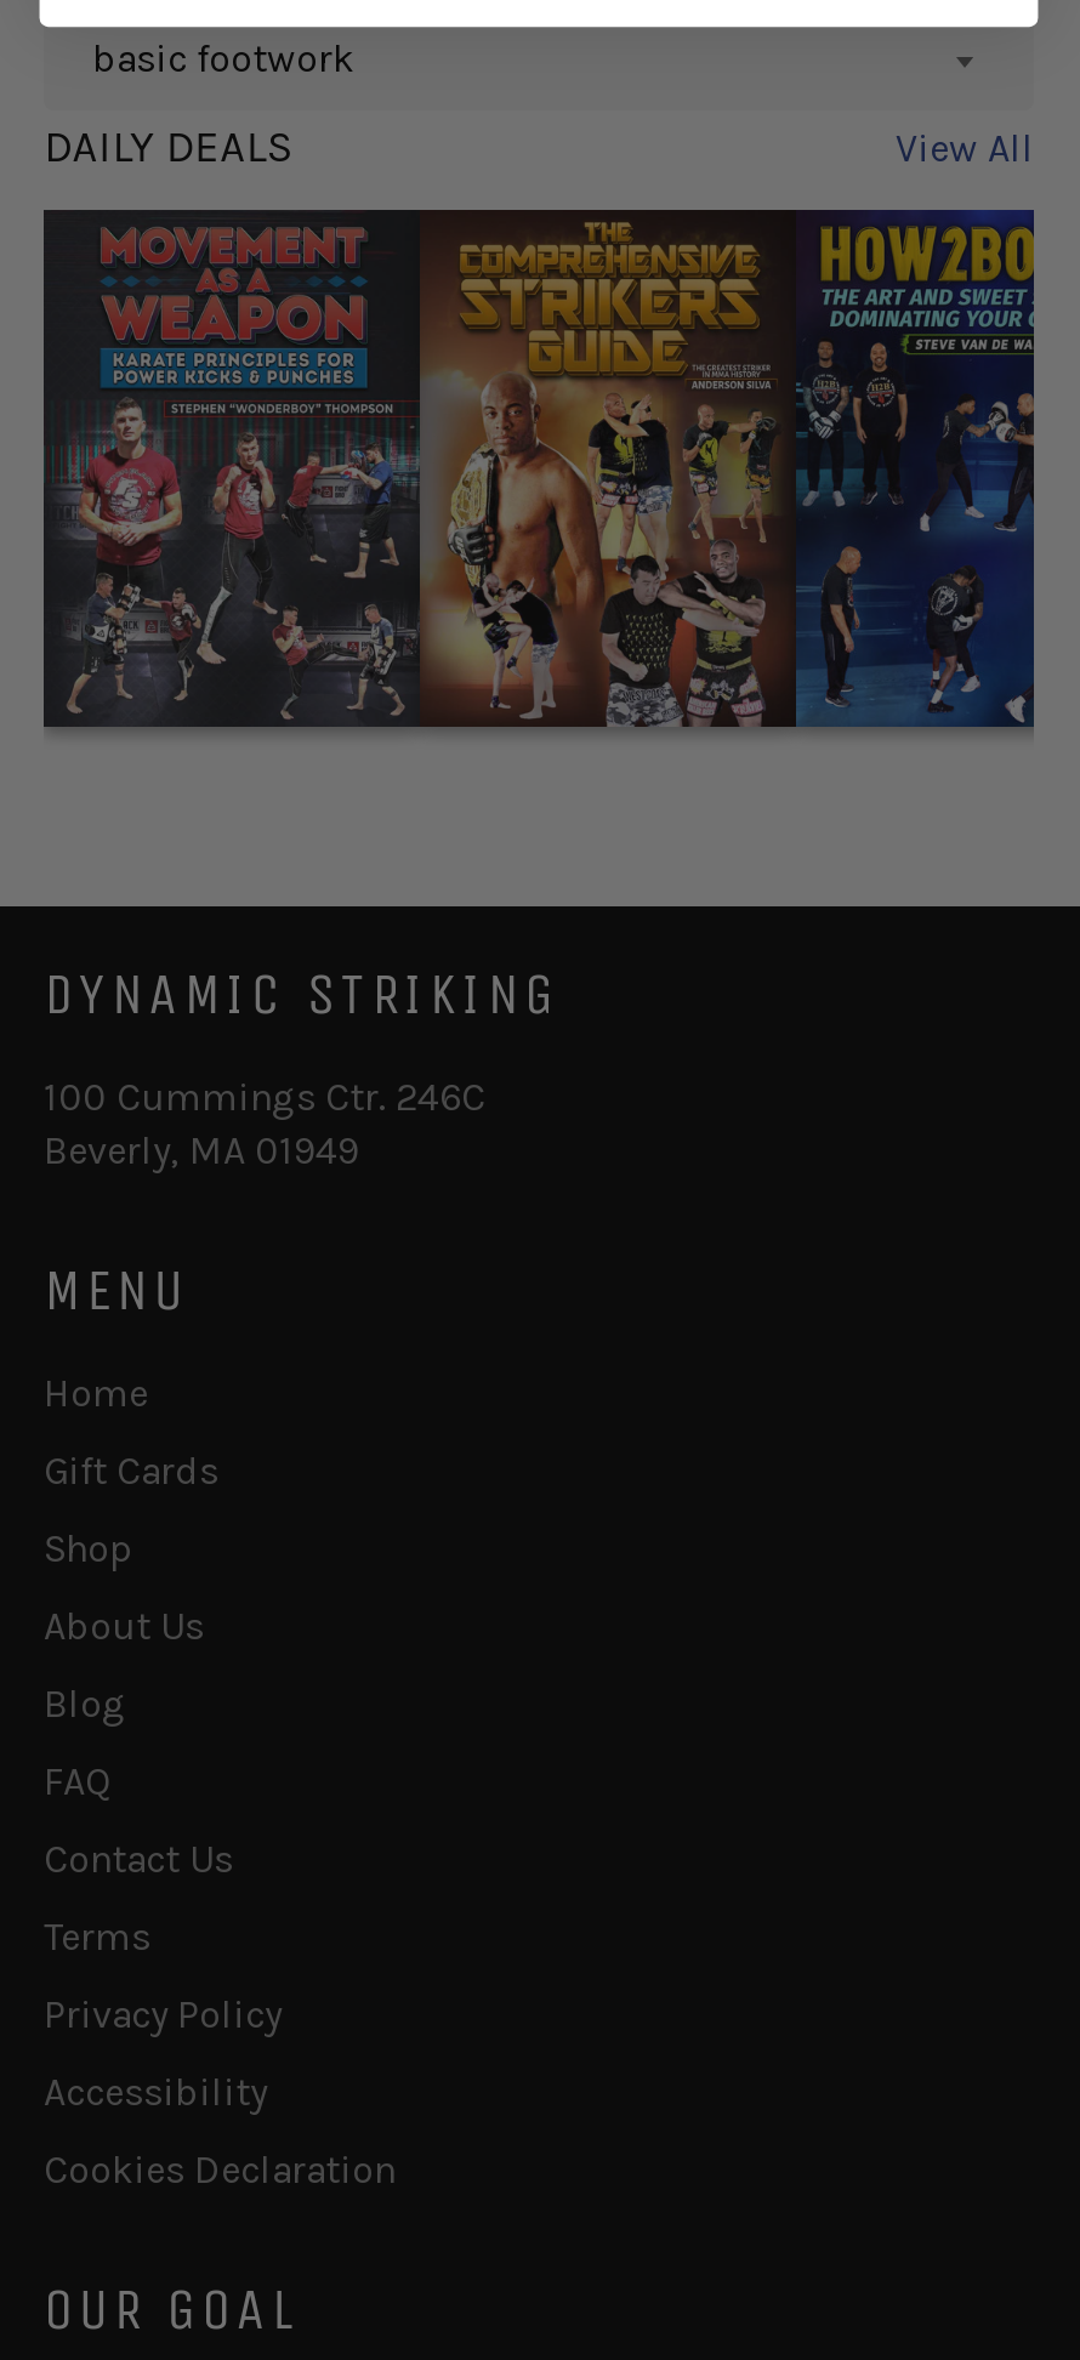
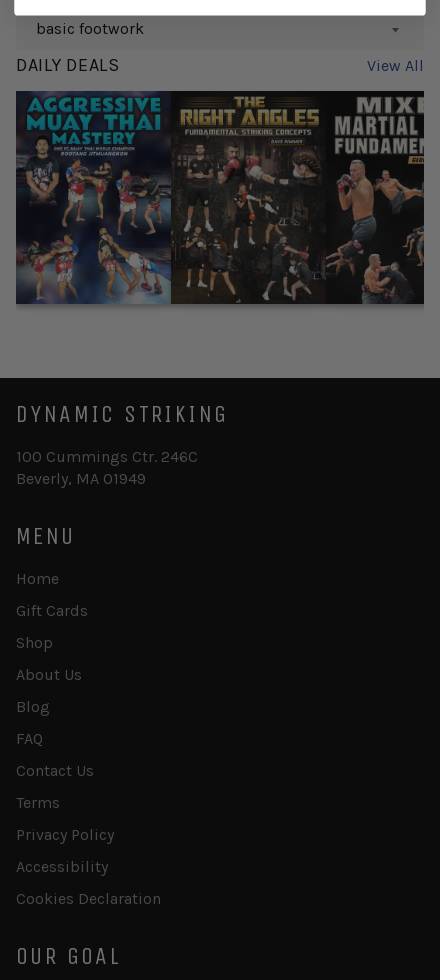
- [image]
+ [image]

- [image]
+ [image]
